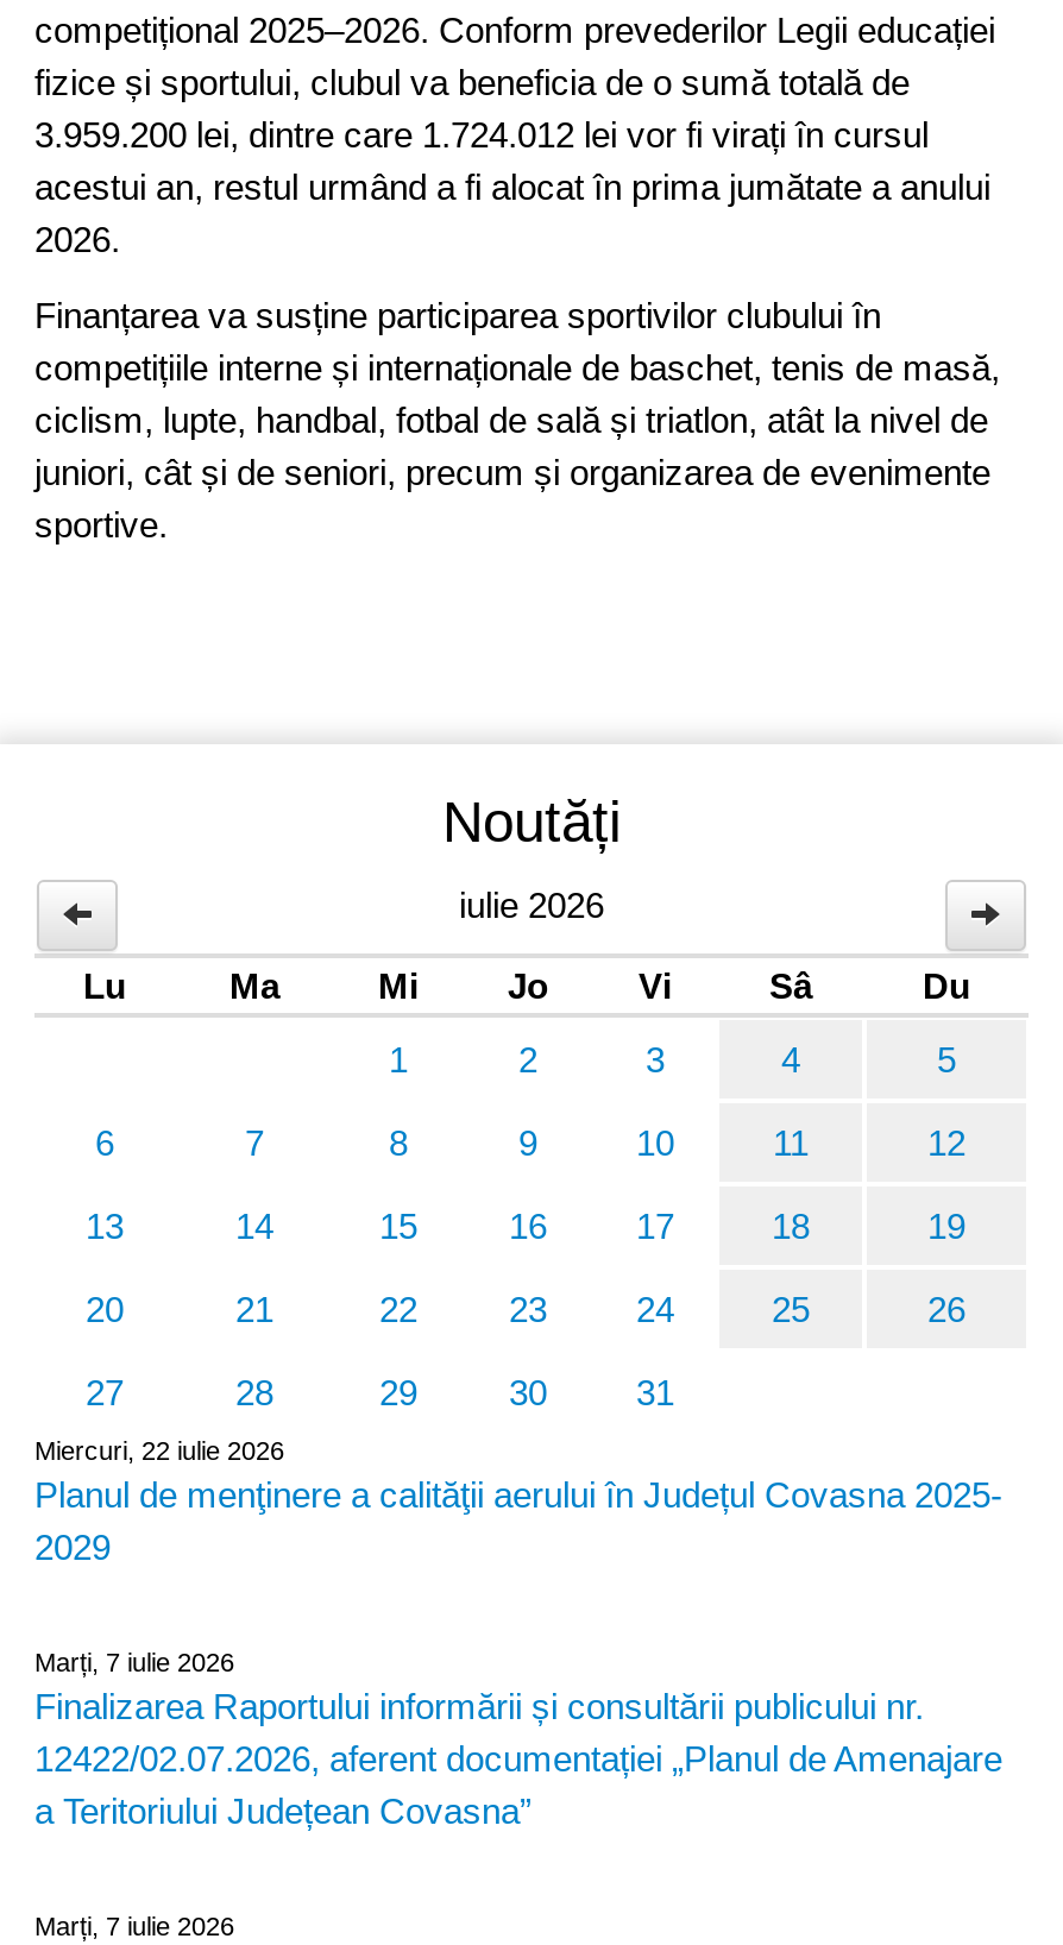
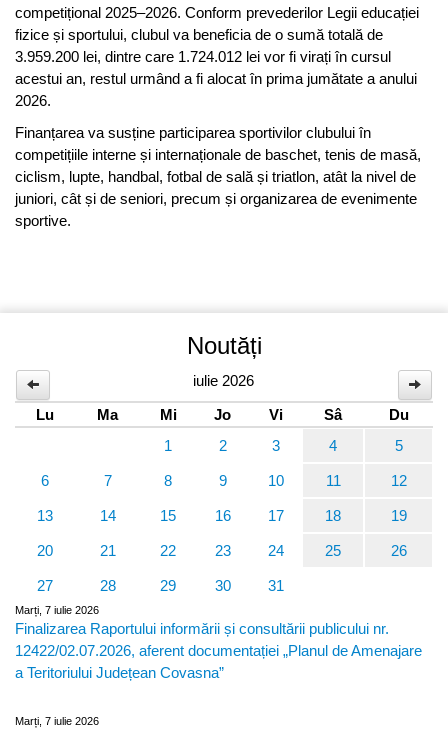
- Miercuri, 22 iulie 2026
- Planul de menţinere a calităţii aerului în Județul Covasna 2025-
- 2029
